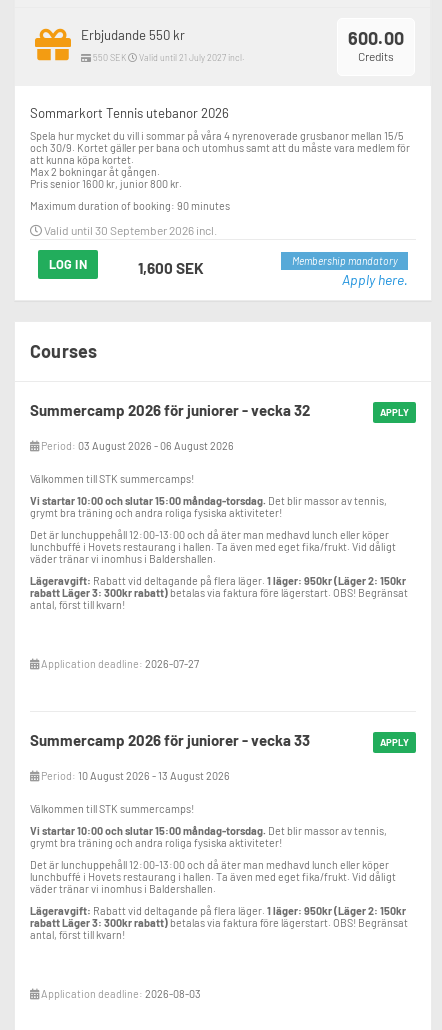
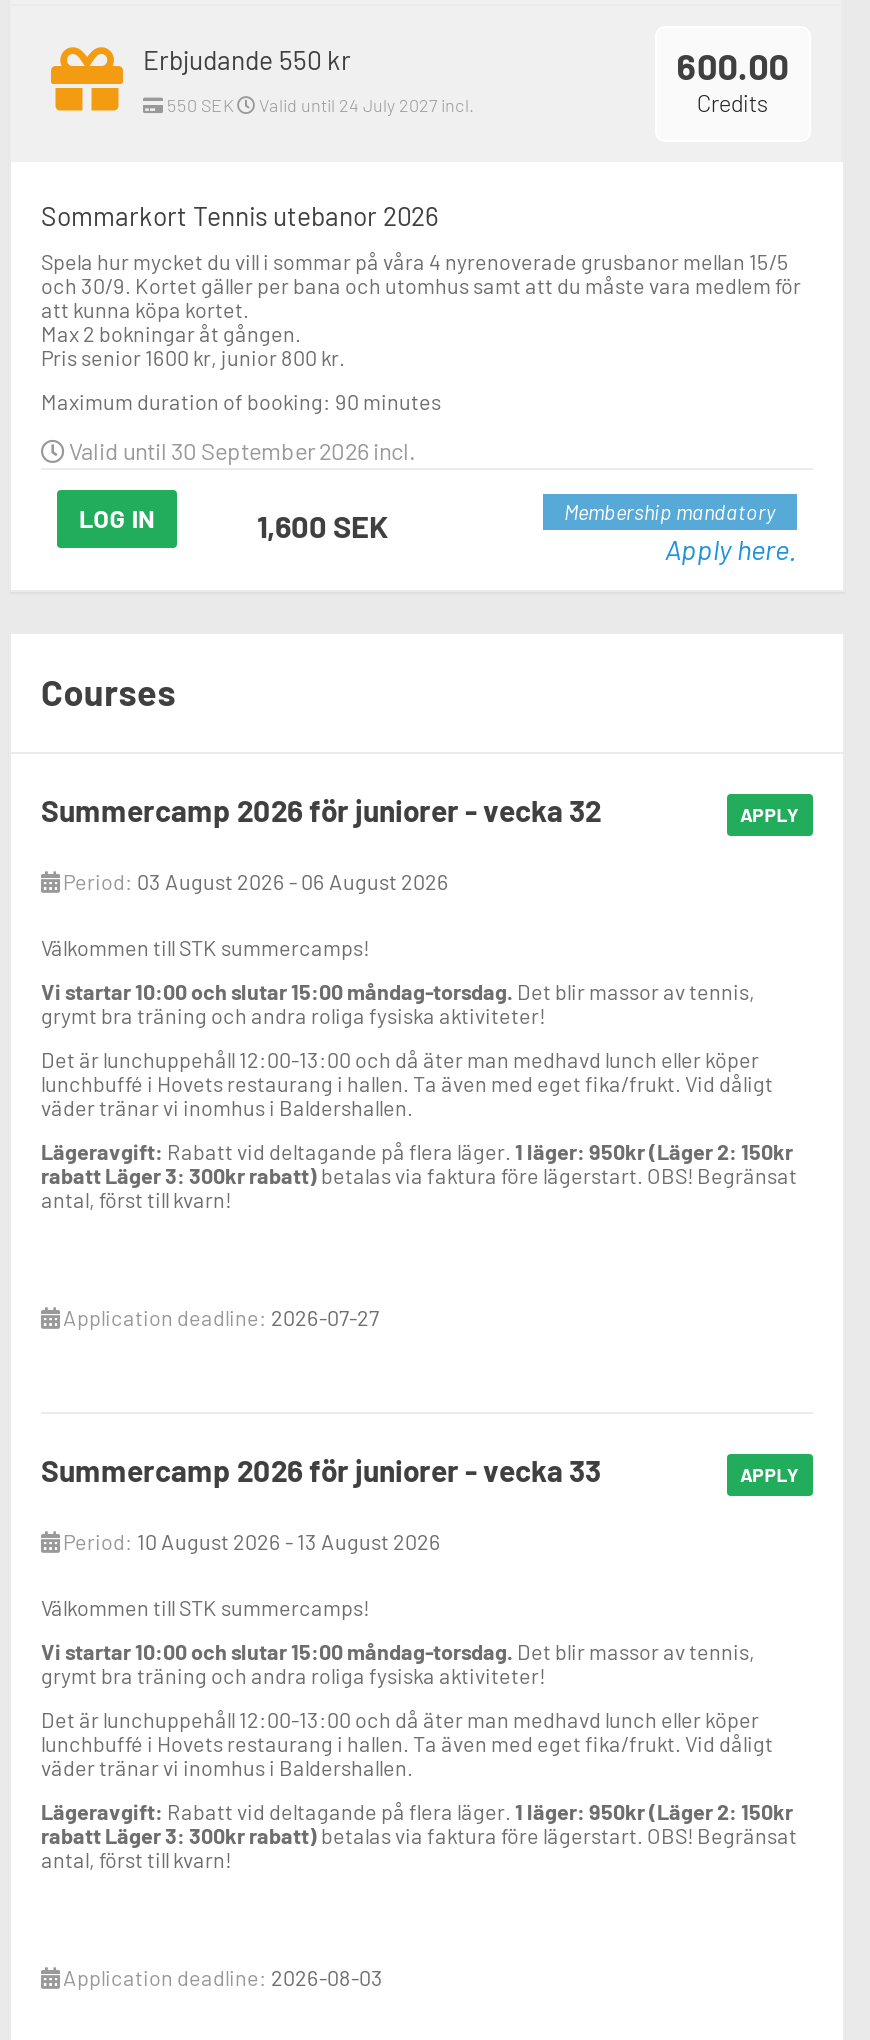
- Valid until 21 July 2027 incl.
+ Valid until 24 July 2027 incl.
